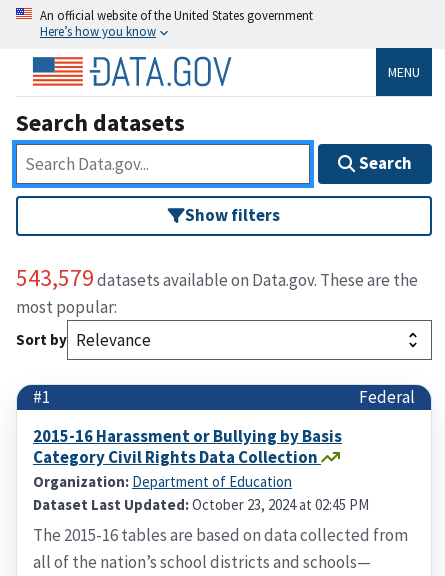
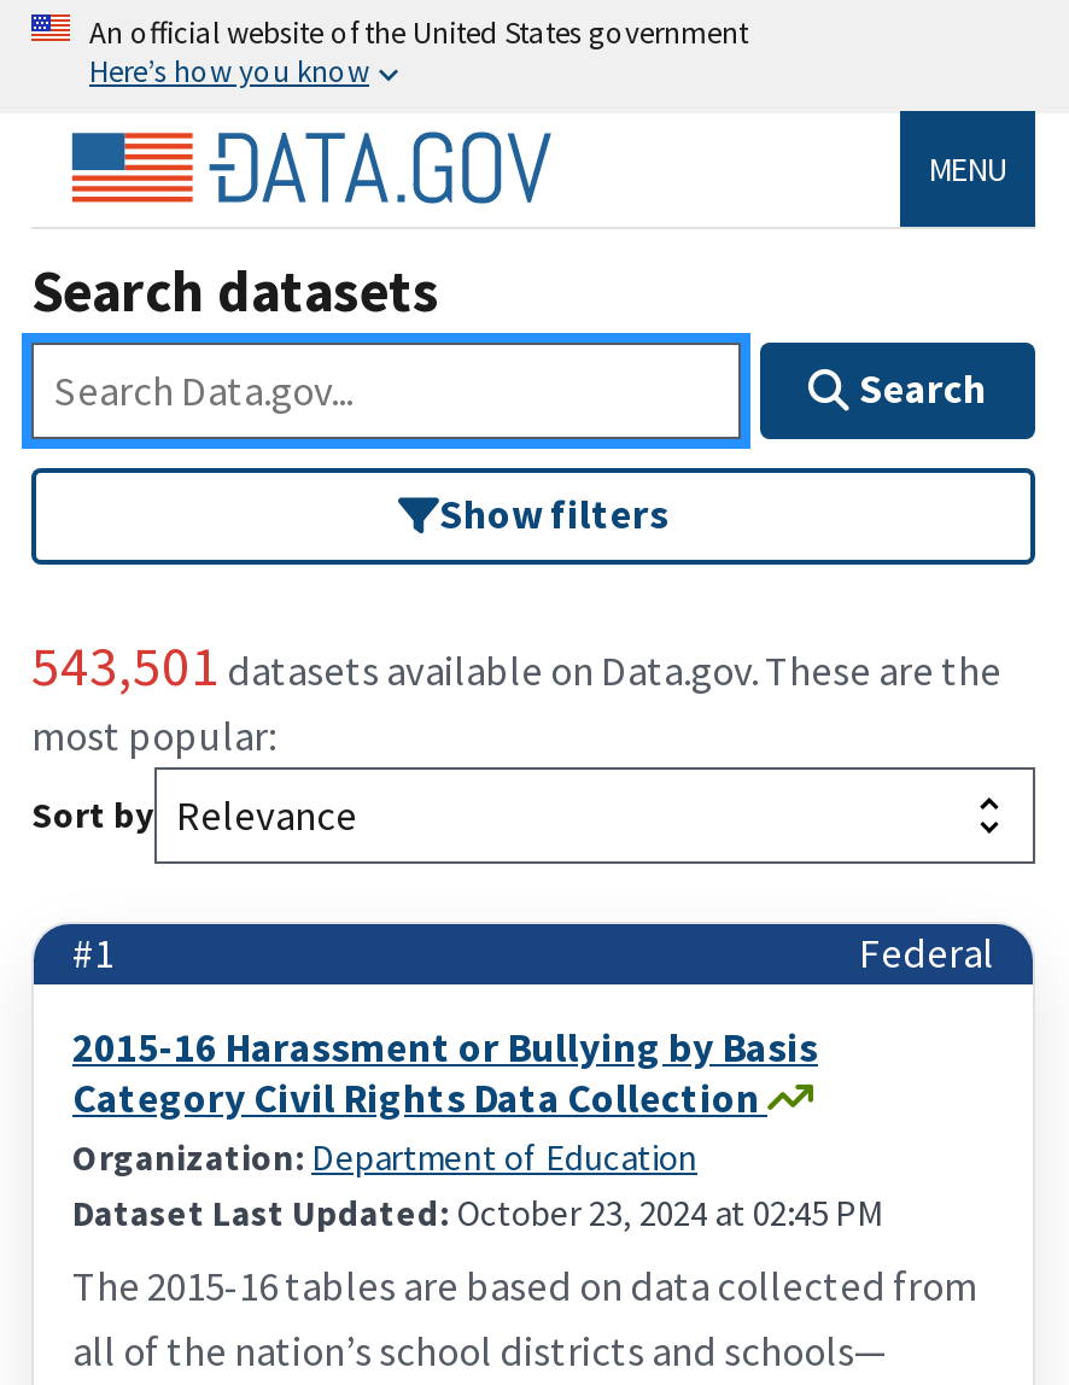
- 543,579 datasets available on Data.gov. These are the
+ 543,501 datasets available on Data.gov. These are the
